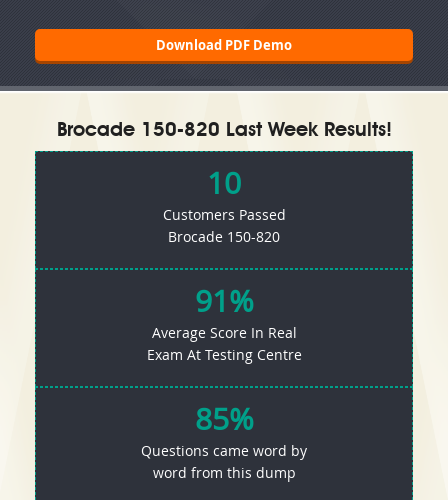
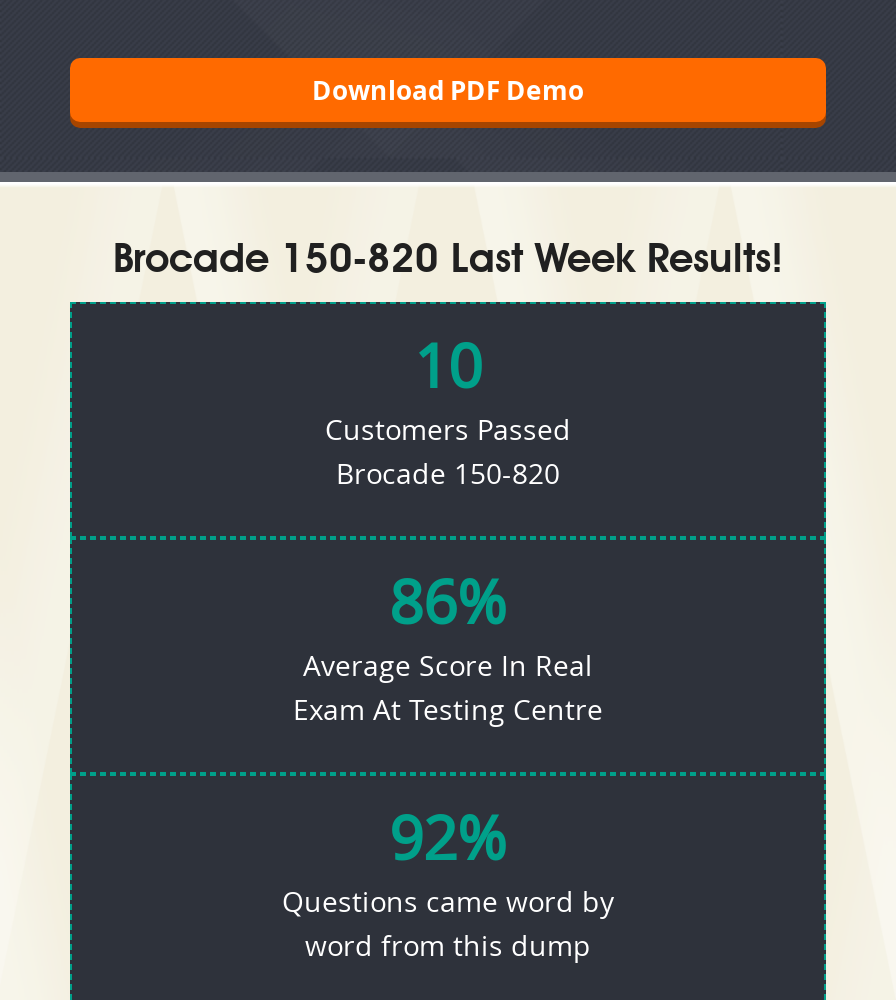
- 91%
+ 86%

- 85%
+ 92%
